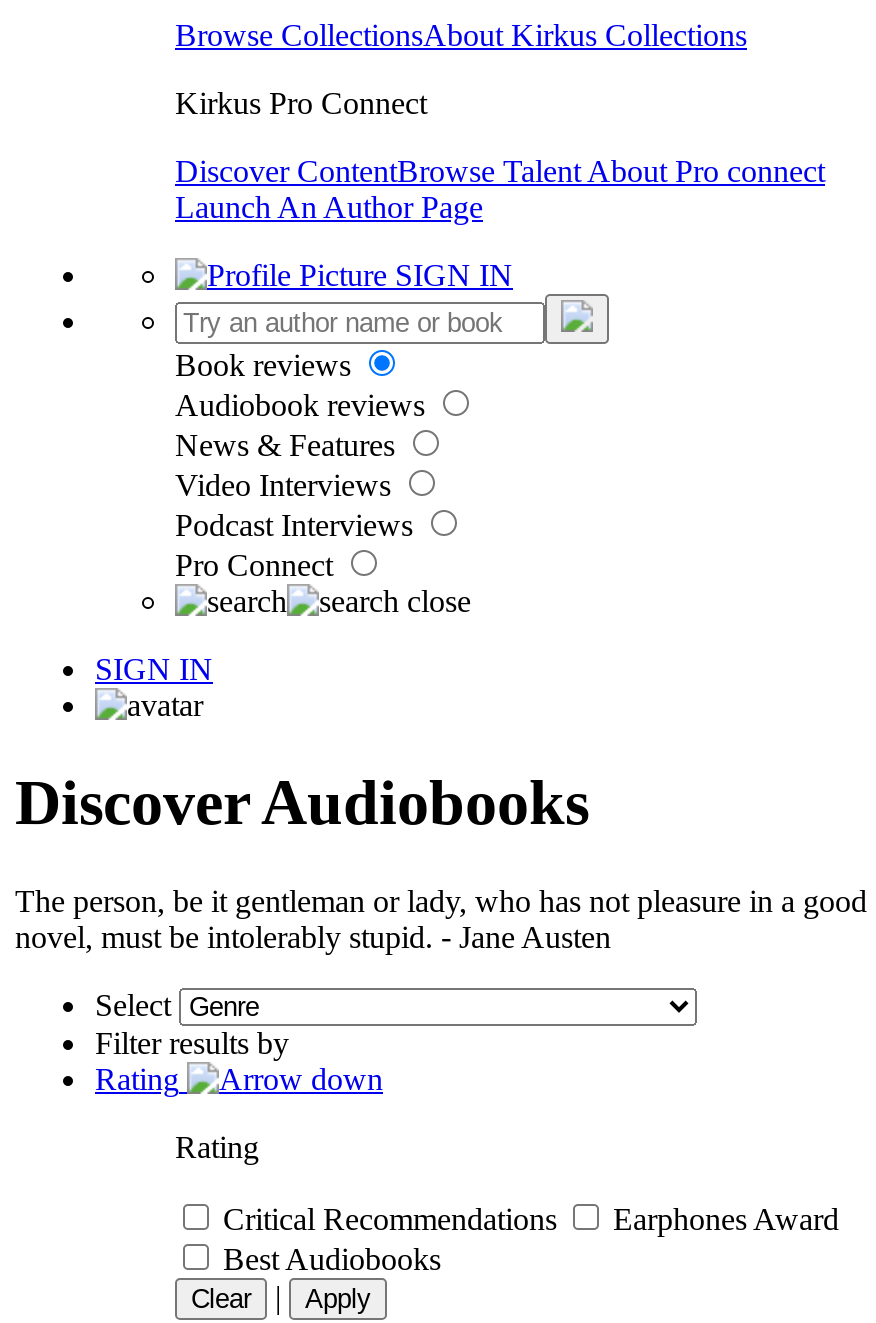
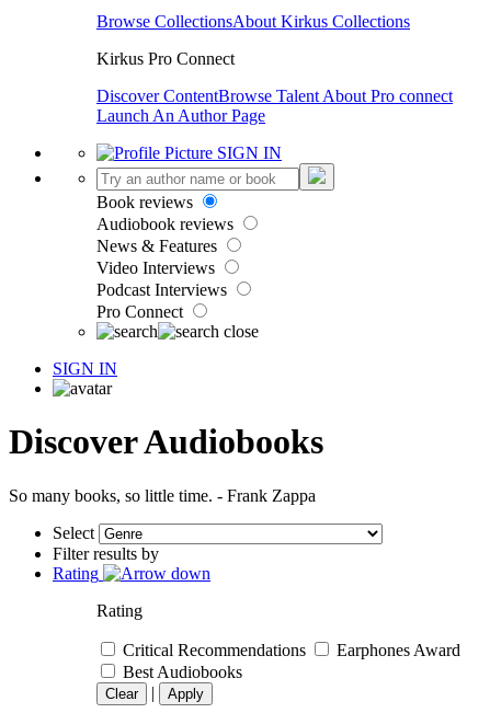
- The person, be it gentleman or lady, who has not pleasure in a good
- novel, must be intolerably stupid. - Jane Austen
+ So many books, so little time. - Frank Zappa
